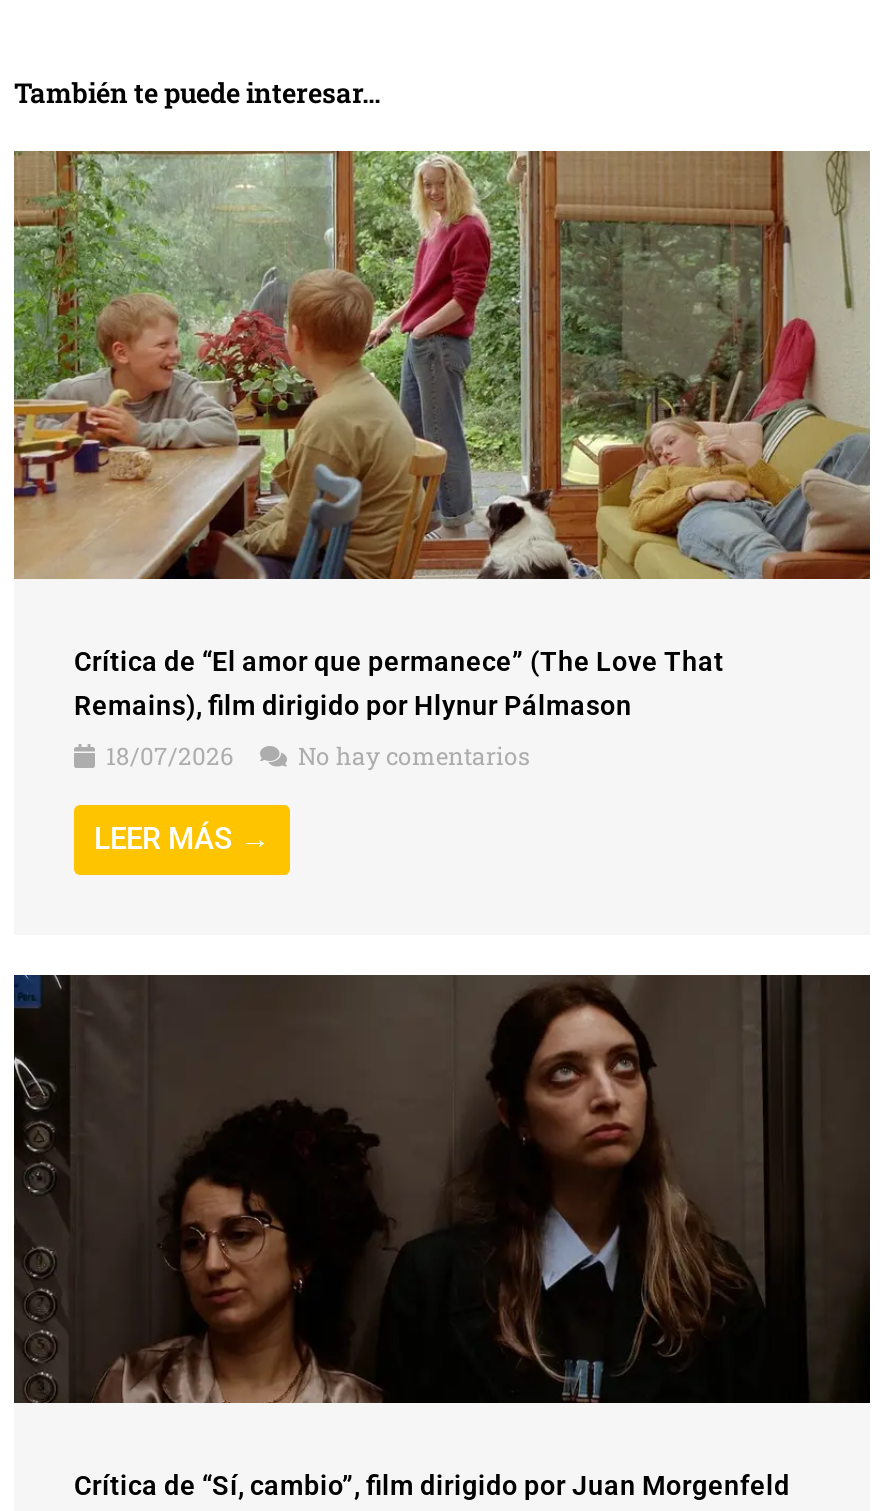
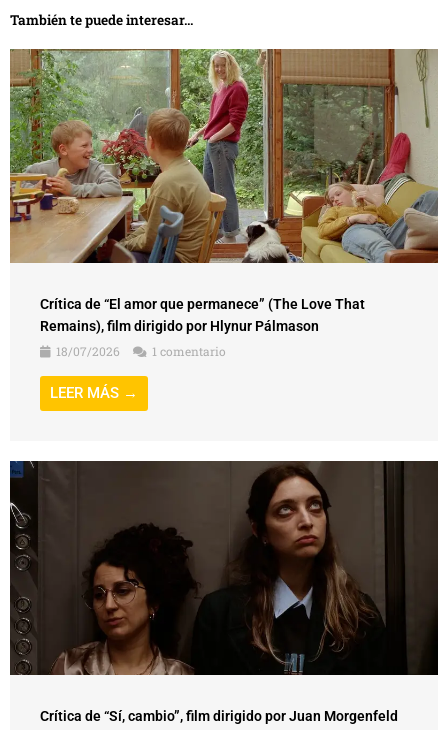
- No hay comentarios
+ 1 comentario
